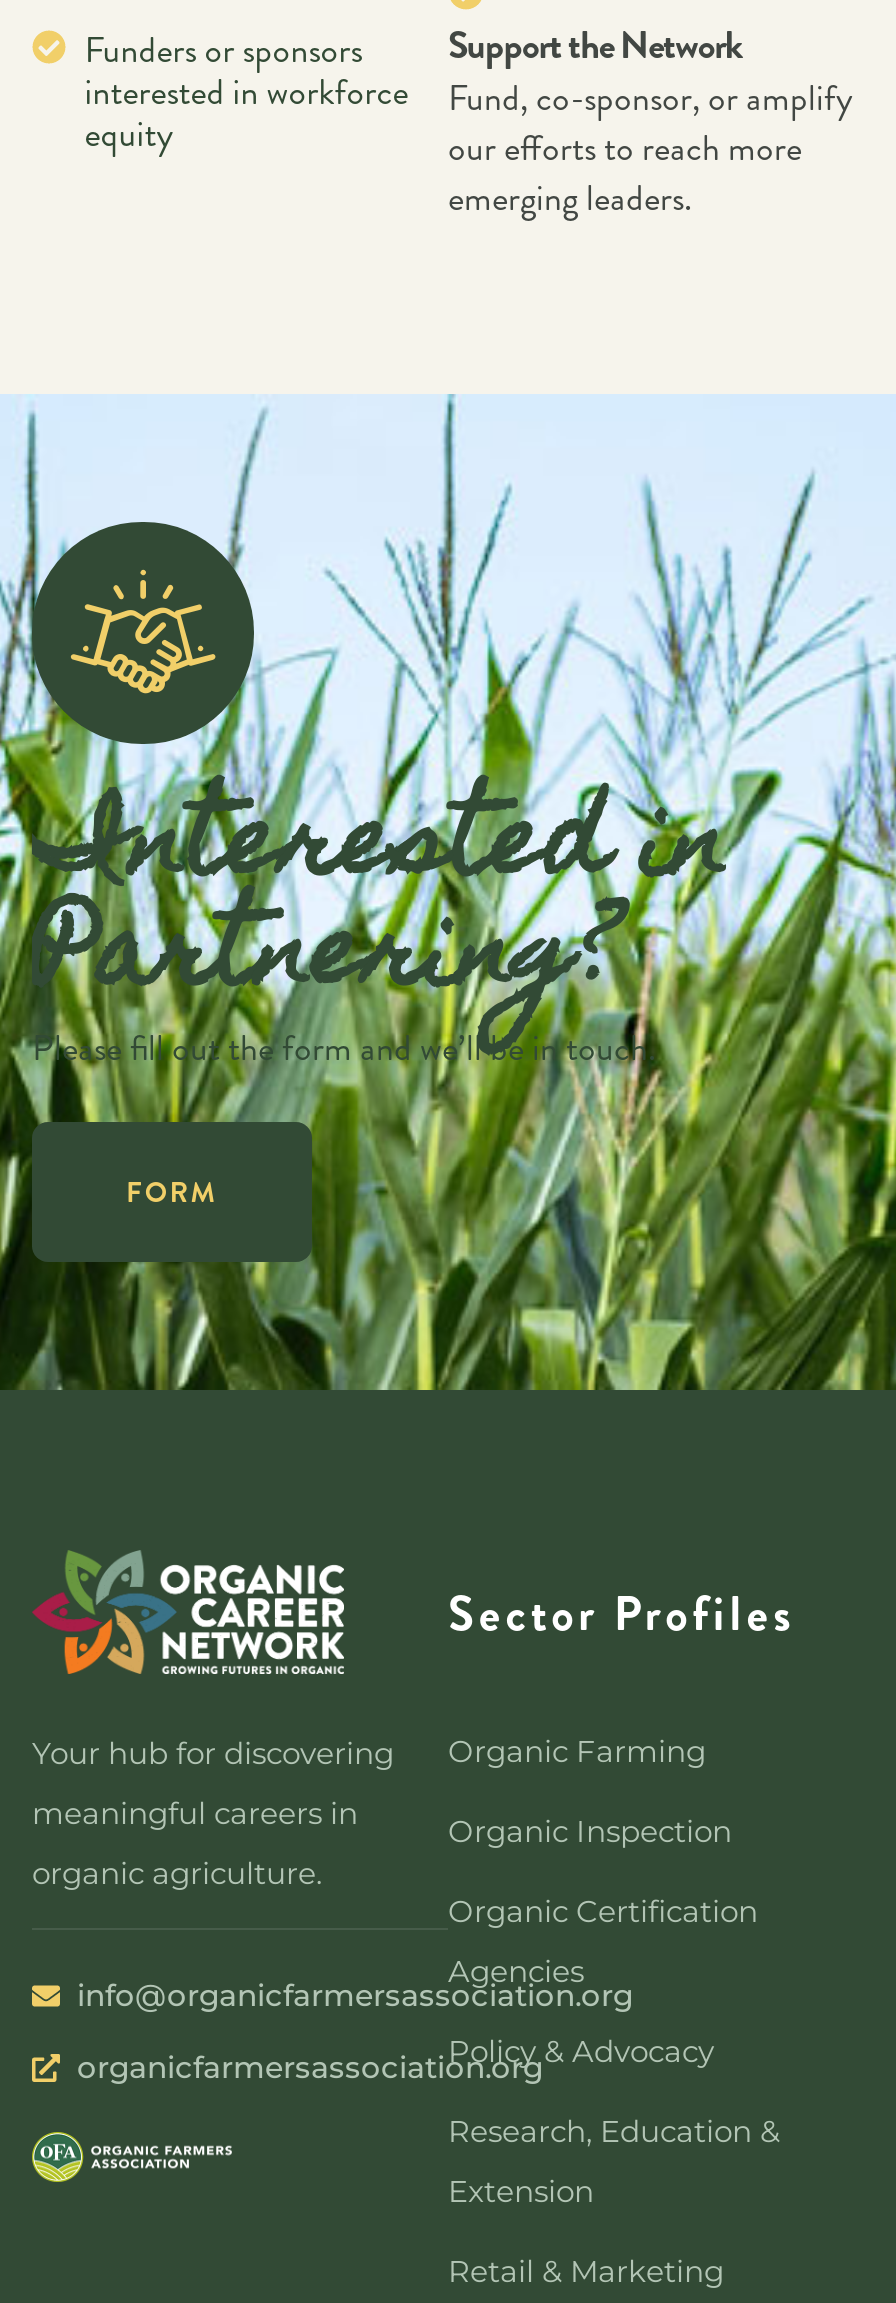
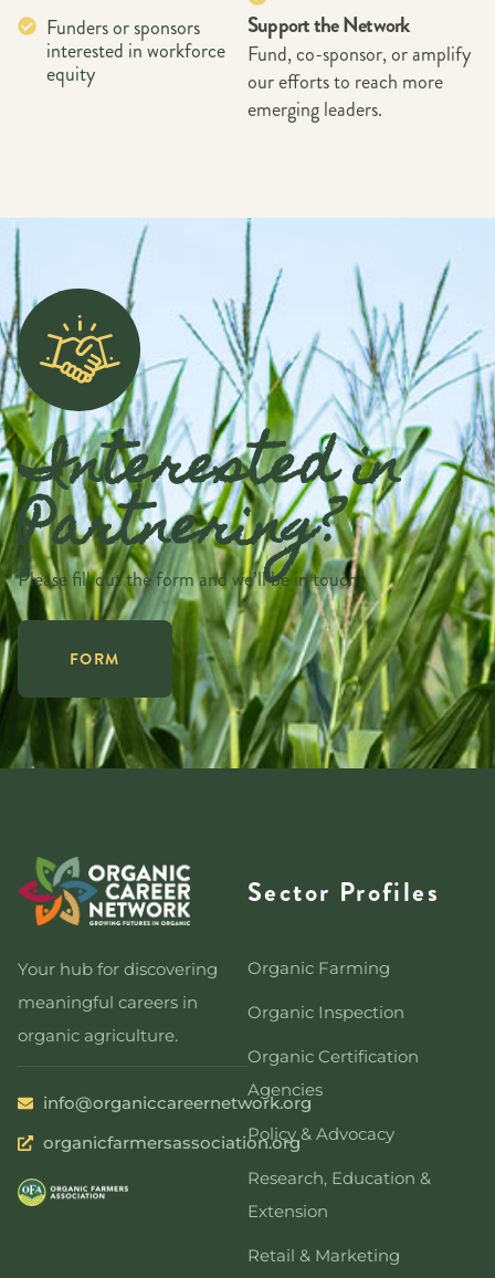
- info@organicfarmersassociation.org
+ info@organiccareernetwork.org
